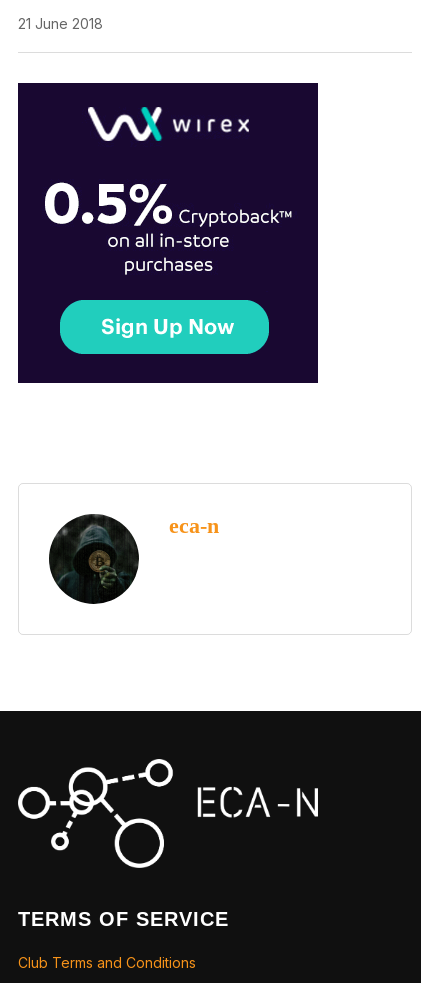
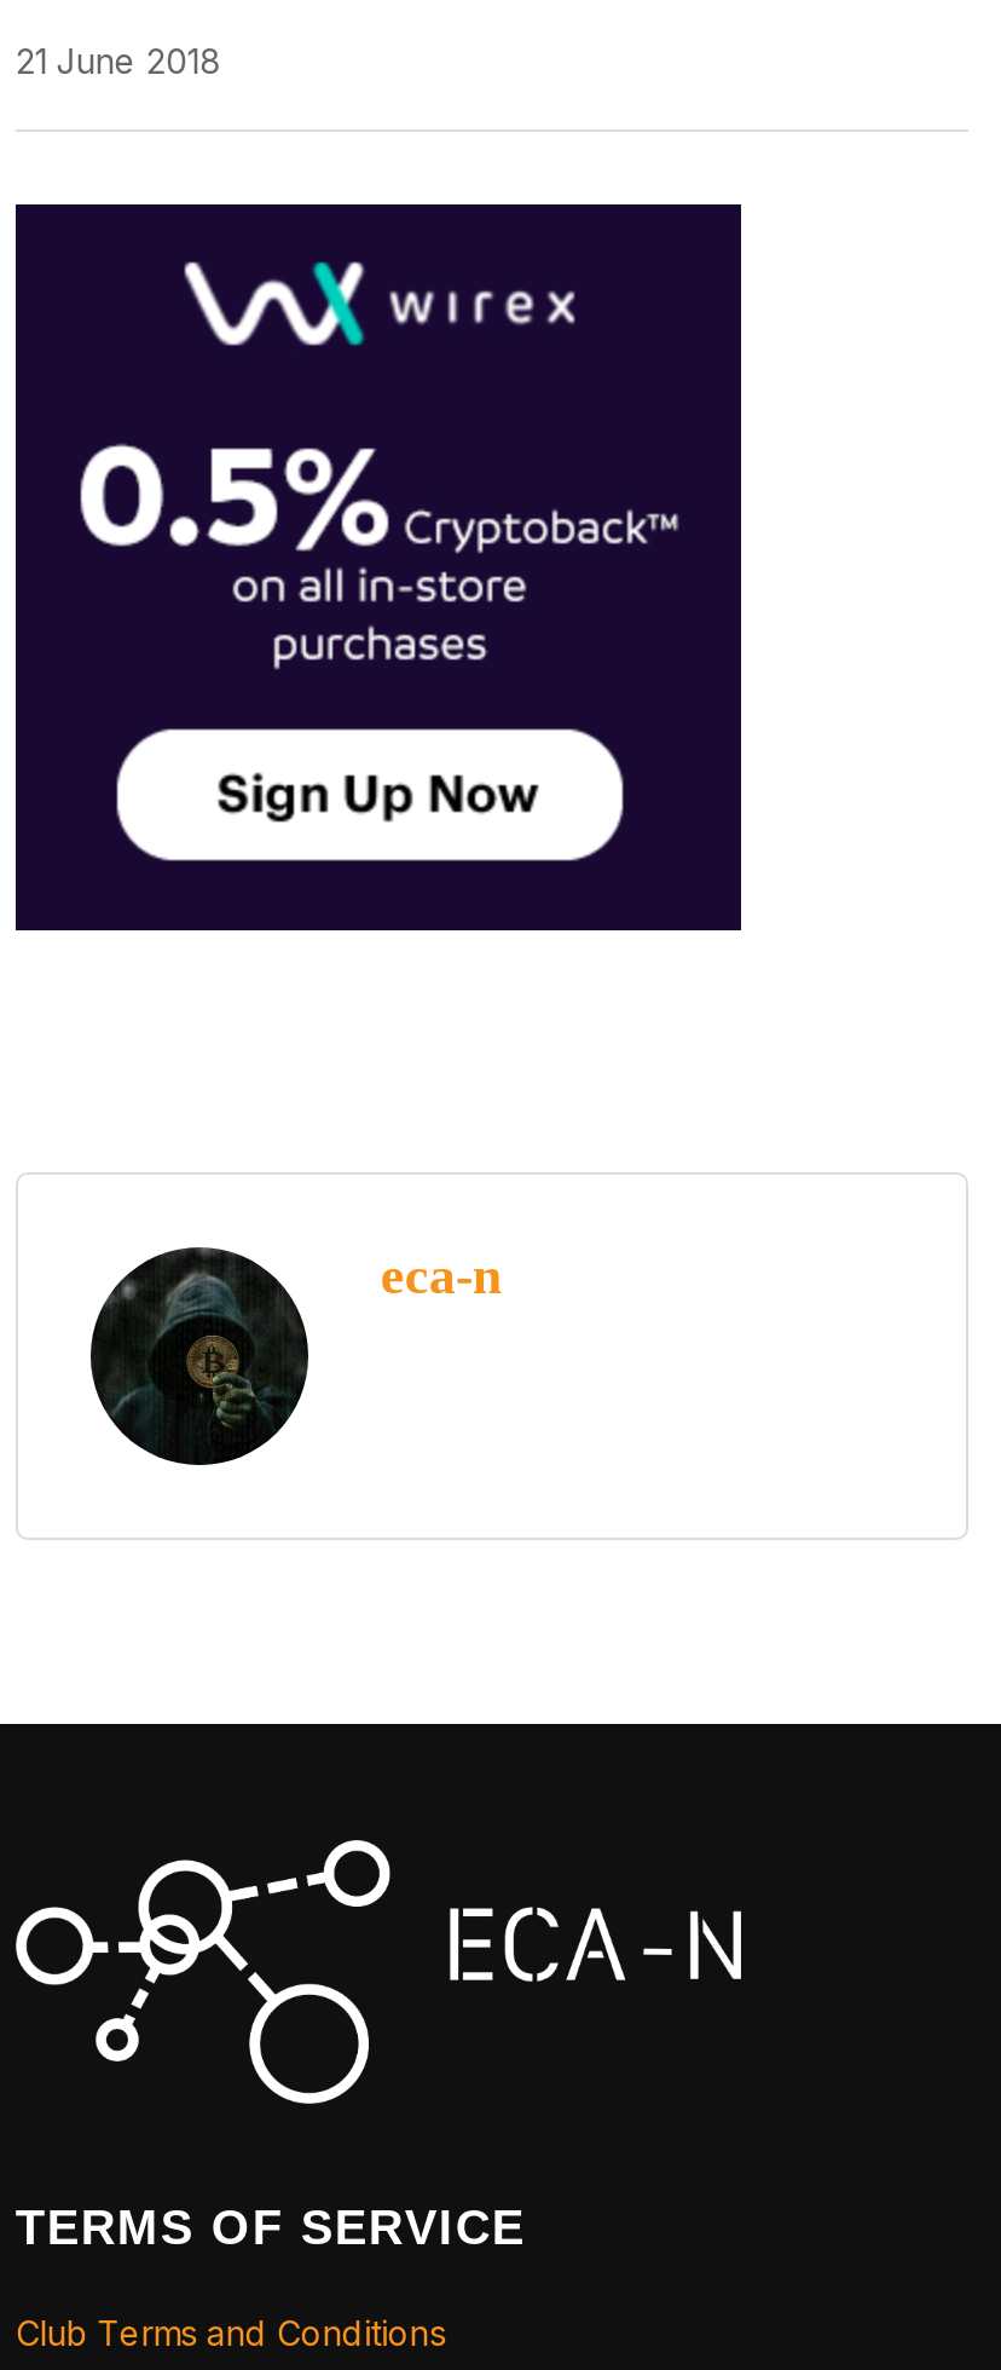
- [image]
+ [image]
